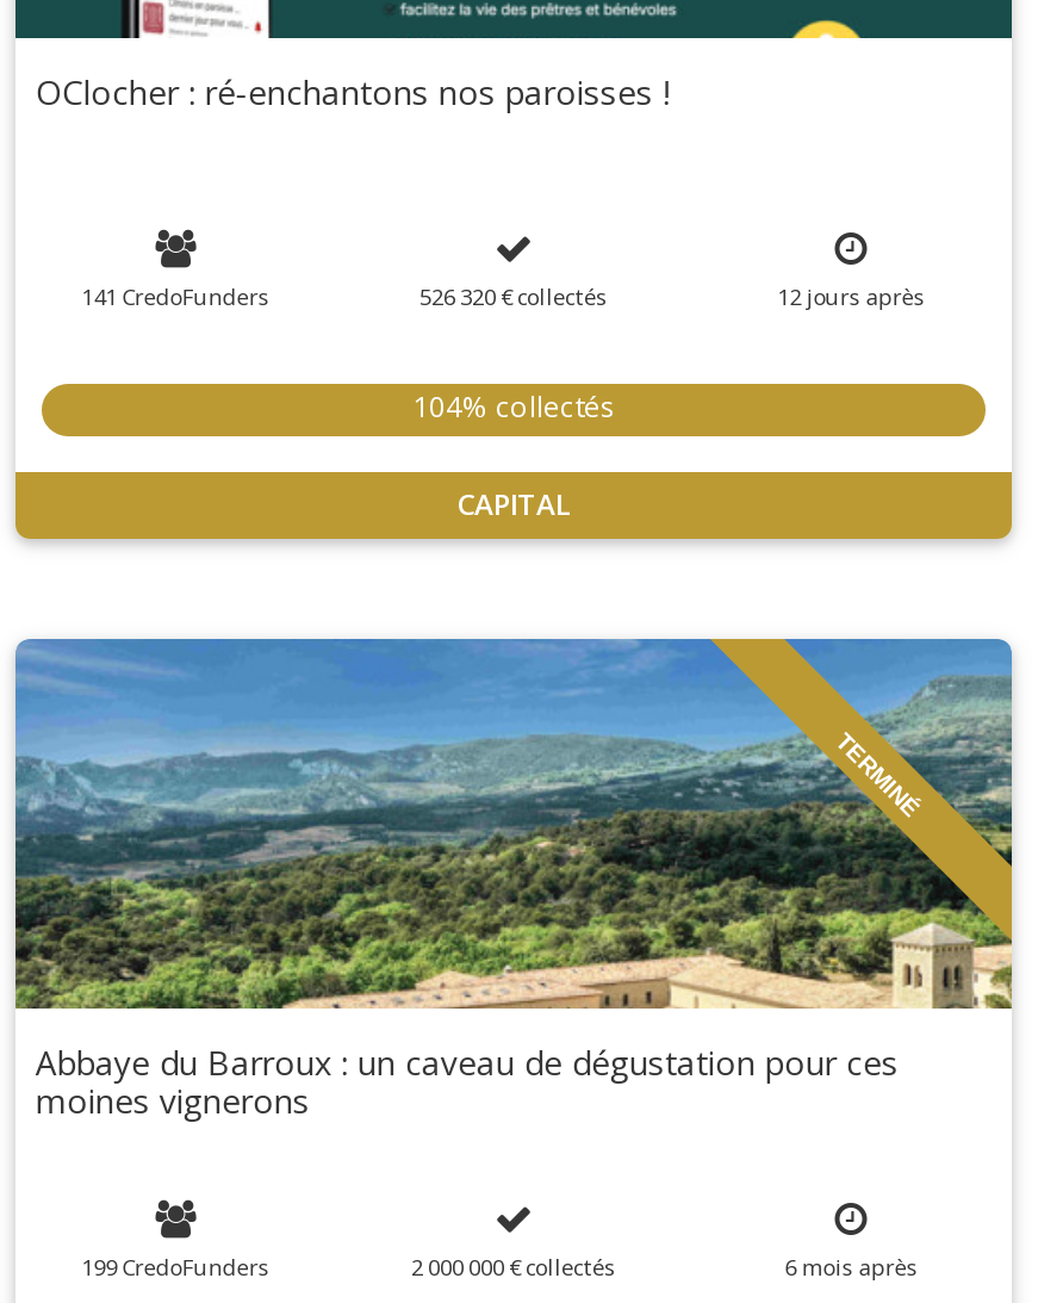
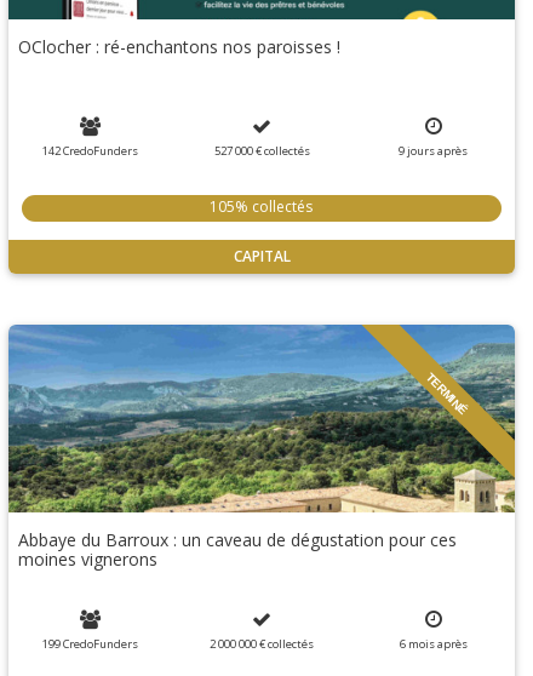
- 141 CredoFunders
+ 142 CredoFunders

- 526 320 €collectés
+ 527 000 €collectés

- 12 jours après
+ 9 jours après

- 104% collectés
+ 105% collectés
